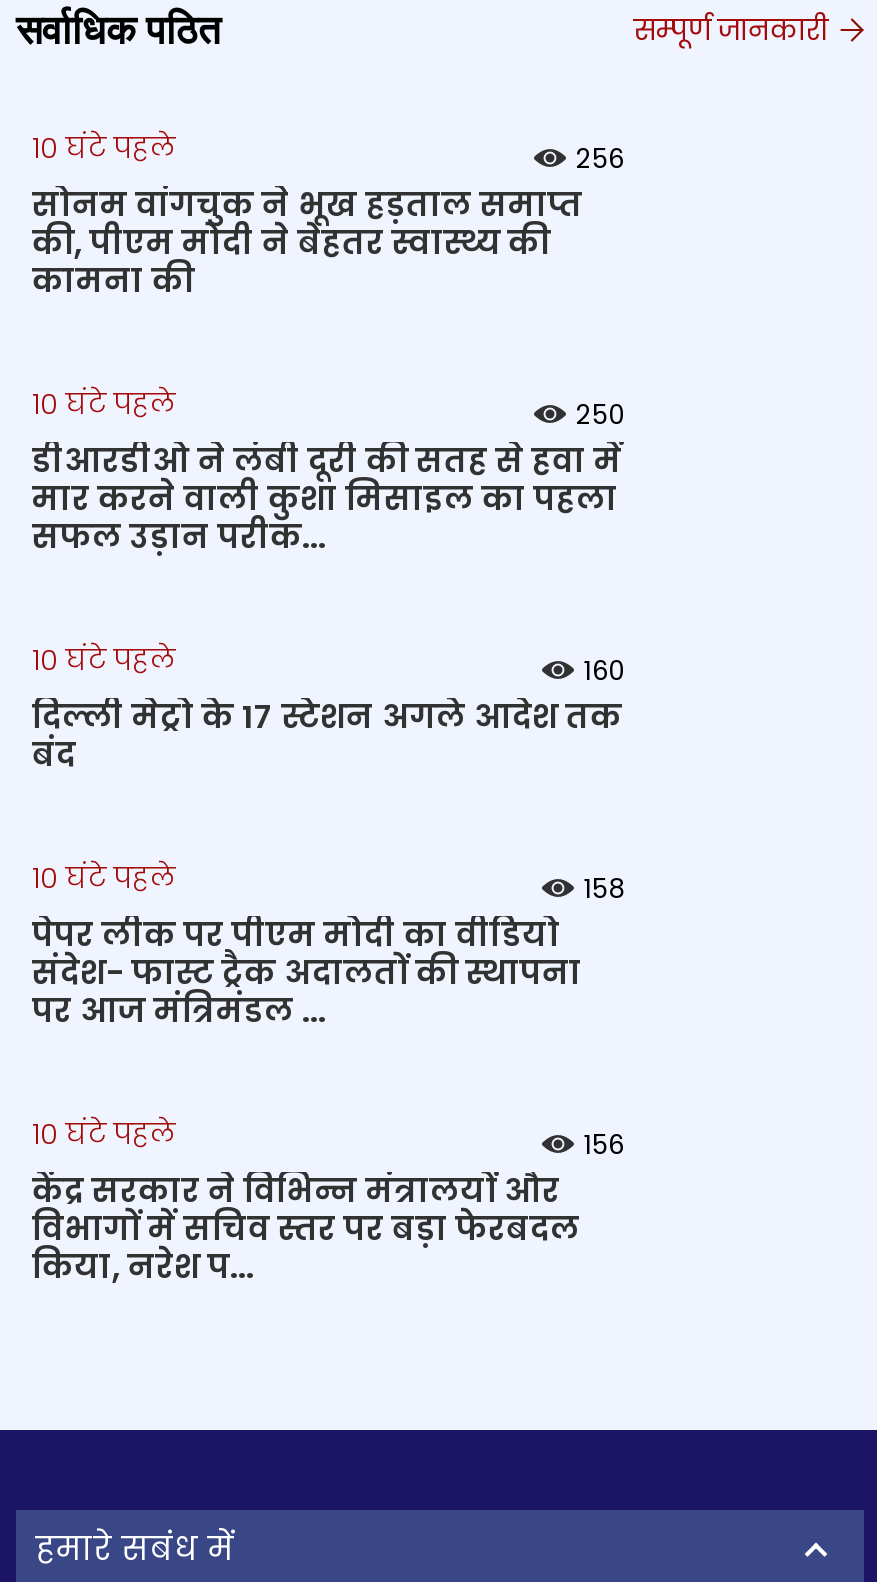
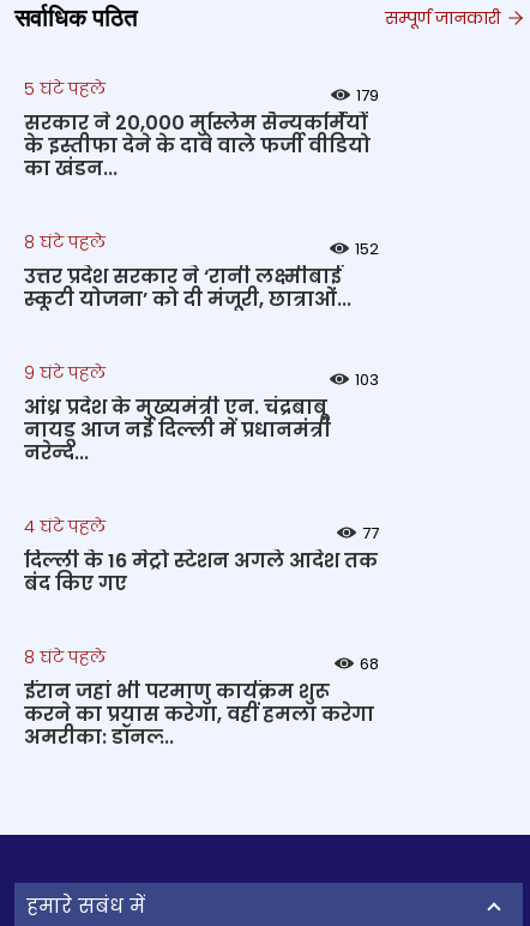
- 10 घंटे पहले
- 256
- सोनम वांगचुक ने भूख हड़ताल समाप्त
- की, पीएम मोदी ने बेहतर स्वास्थ्य की
- कामना की
+ 5 घंटे पहले
+ 179
+ सरकार ने 20,000 मुस्लिम सैन्यकर्मियों
+ के इस्तीफा देने के दावे वाले फर्जी वीडियो
+ का खंडन...

- 10 घंटे पहले
- 250
- डीआरडीओ ने लंबी दूरी की सतह से हवा में
- मार करने वाली कुशा मिसाइल का पहला
- सफल उड़ान परीक...
+ 8 घंटे पहले
+ 152
+ उत्तर प्रदेश सरकार ने ‘रानी लक्ष्मीबाई
+ स्कूटी योजना’ को दी मंजूरी, छात्राओं...

- 10 घंटे पहले
- 160
- दिल्ली मेट्रो के 17 स्टेशन अगले आदेश तक
- बंद
+ 9 घंटे पहले
+ 103
+ आंध्र प्रदेश के मुख्‍यमंत्री एन. चंद्रबाबू
+ नायडू आज नई दिल्‍ली में प्रधानमंत्री
+ नरेन्‍द...

- 10 घंटे पहले
- 158
- पेपर लीक पर पीएम मोदी का वीडियो
- संदेश- फास्ट ट्रैक अदालतों की स्थापना
- पर आज मंत्रिमंडल ...
+ 4 घंटे पहले
+ 77
+ दिल्ली के 16 मेट्रो स्टेशन अगले आदेश तक
+ बंद किए गए

- 10 घंटे पहले
- 156
- केंद्र सरकार ने विभिन्न मंत्रालयों और
- विभागों में सचिव स्तर पर बड़ा फेरबदल
- किया, नरेश प...
+ 8 घंटे पहले
+ 68
+ ईरान जहां भी परमाणु कार्यक्रम शुरू
+ करने का प्रयास करेगा, वहीं हमला करेगा
+ अमरीका: डॉनल्‍...
